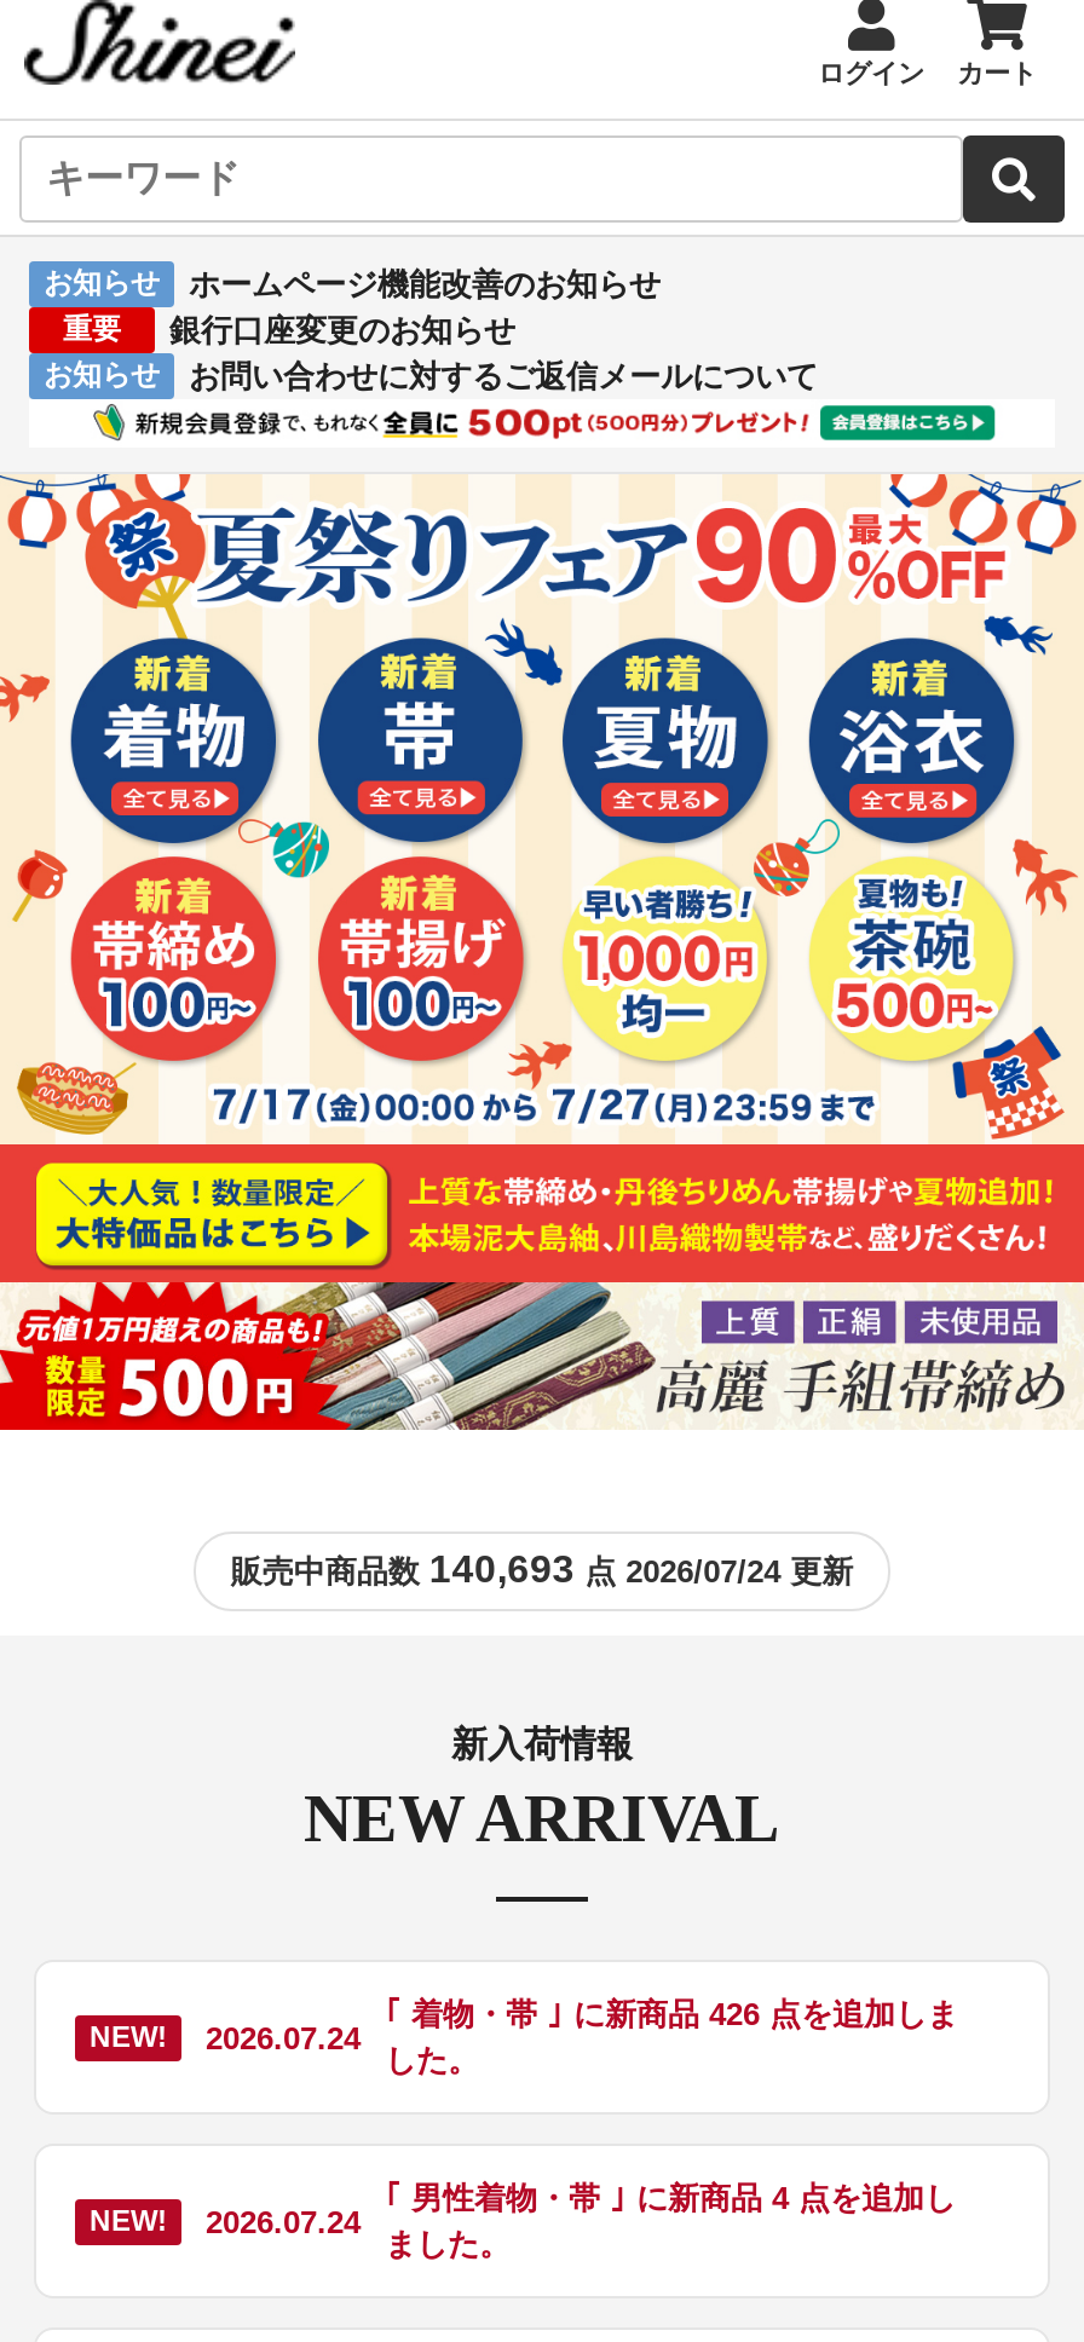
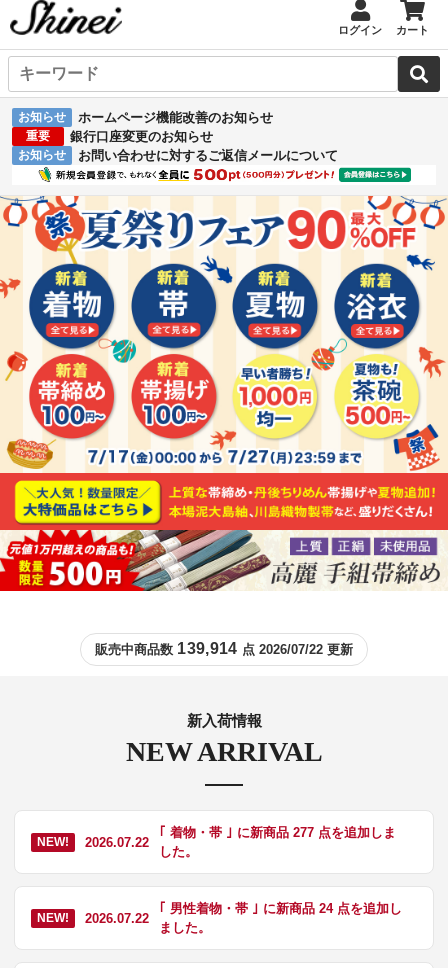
- 販売中商品数140,693点 2026/07/24 更新
+ 販売中商品数139,914点 2026/07/22 更新

- ｢ 着物・帯 ｣ に新商品 426 点を追加しま
+ ｢ 着物・帯 ｣ に新商品 277 点を追加しま

- NEW! 2026.07.24
+ NEW! 2026.07.22

- ｢ 男性着物・帯 ｣ に新商品 4 点を追加し
+ ｢ 男性着物・帯 ｣ に新商品 24 点を追加し

- NEW! 2026.07.24
+ NEW! 2026.07.22
